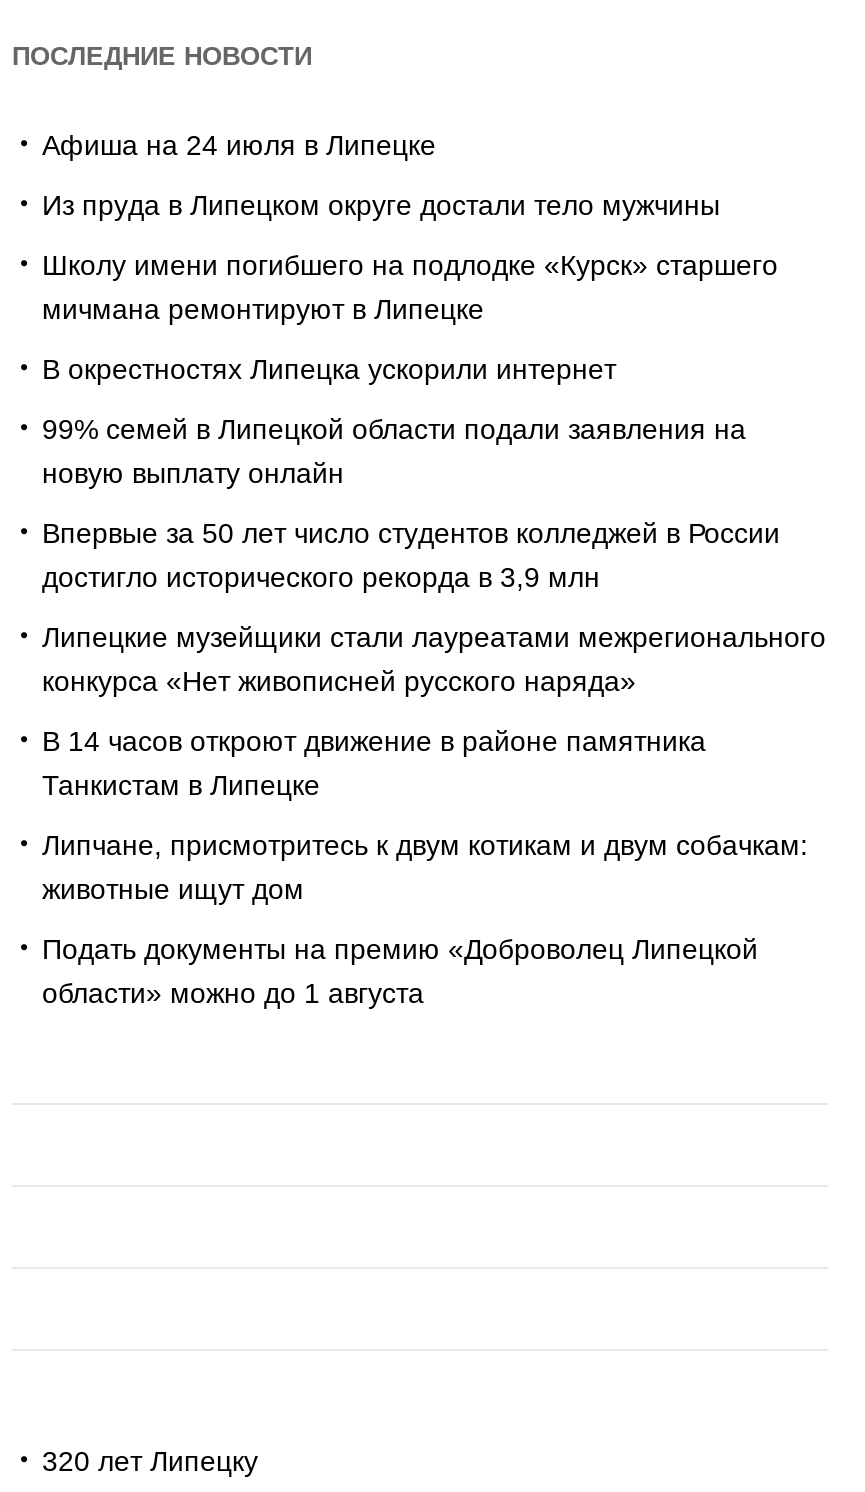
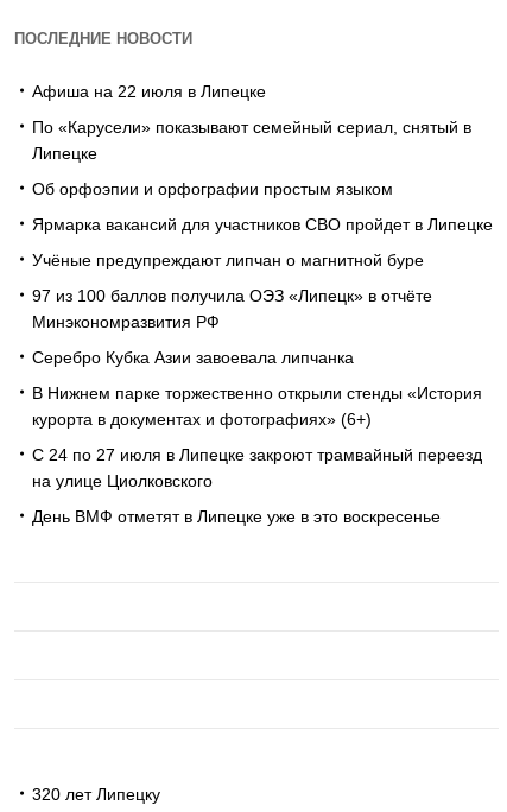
- Афиша на 24 июля в Липецке
+ Афиша на 22 июля в Липецке

- Из пруда в Липецком округе достали тело мужчины
+ По «Карусели» показывают семейный сериал, снятый в
+ Липецке

- Школу имени погибшего на подлодке «Курск» старшего
- мичмана ремонтируют в Липецке
+ Об орфоэпии и орфографии простым языком

- В окрестностях Липецка ускорили интернет
+ Ярмарка вакансий для участников СВО пройдет в Липецке

- 99% семей в Липецкой области подали заявления на
- новую выплату онлайн
+ Учёные предупреждают липчан о магнитной буре

- Впервые за 50 лет число студентов колледжей в России
- достигло исторического рекорда в 3,9 млн
+ 97 из 100 баллов получила ОЭЗ «Липецк» в отчёте
+ Минэкономразвития РФ

- Липецкие музейщики стали лауреатами межрегионального
- конкурса «Нет живописней русского наряда»
+ Серебро Кубка Азии завоевала липчанка

- В 14 часов откроют движение в районе памятника
- Танкистам в Липецке
+ В Нижнем парке торжественно открыли стенды «История
+ курорта в документах и фотографиях» (6+)

- Липчане, присмотритесь к двум котикам и двум собачкам:
- животные ищут дом
+ С 24 по 27 июля в Липецке закроют трамвайный переезд
+ на улице Циолковского

- Подать документы на премию «Доброволец Липецкой
- области» можно до 1 августа
+ День ВМФ отметят в Липецке уже в это воскресенье
